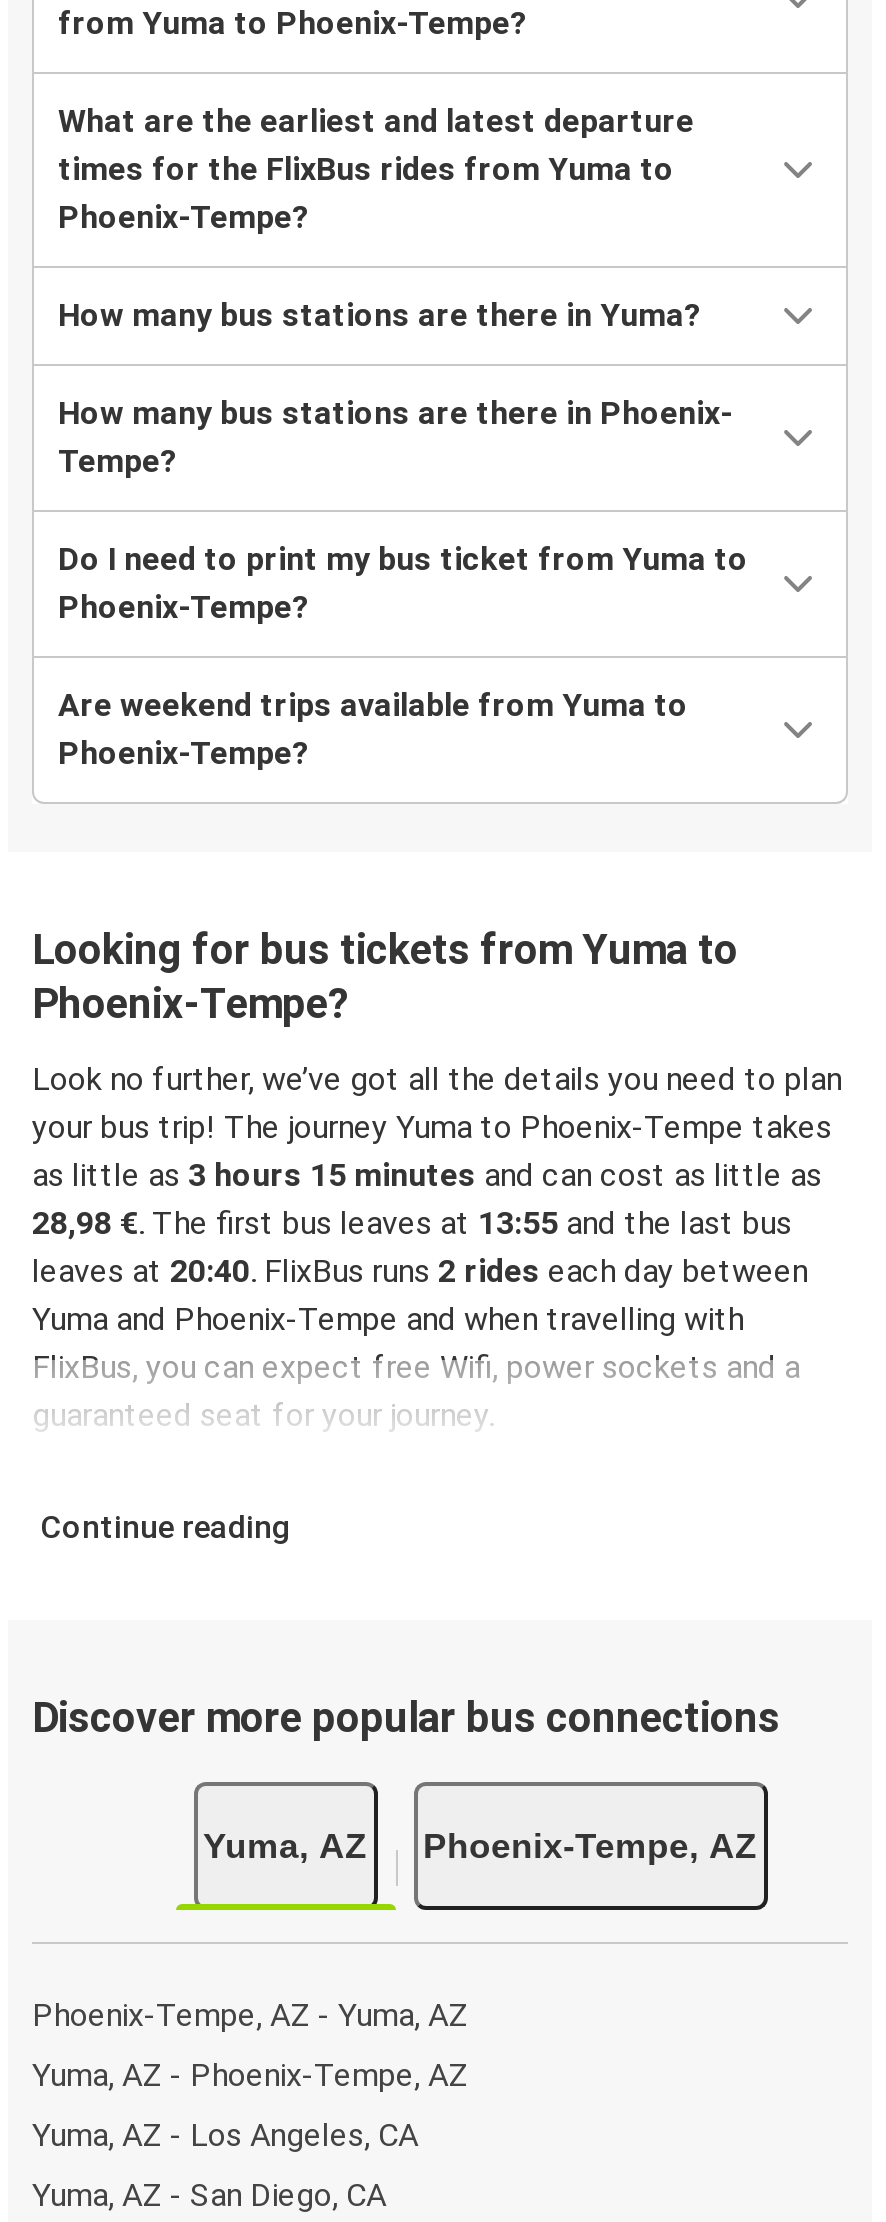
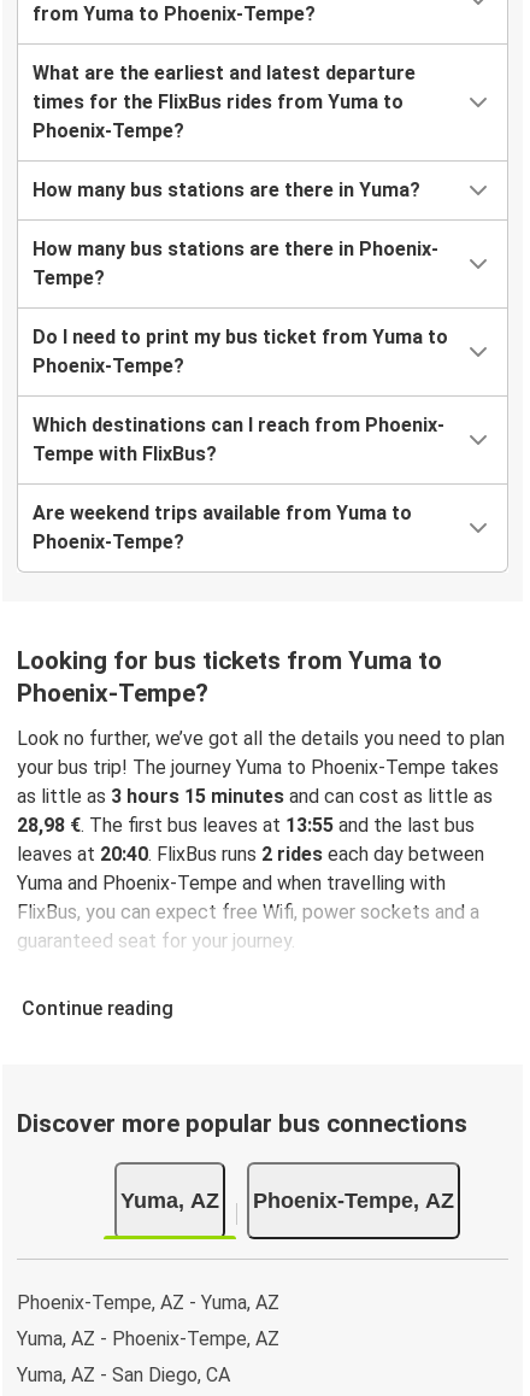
+ Which destinations can I reach from Phoenix-
+ Tempe with FlixBus?

moved down: Are weekend trips available from Yuma to | Phoenix-Tempe? | Looking for bus tickets from Yuma to | ... | Phoenix-Tempe, AZ - Yuma, AZ | Yuma, AZ - Phoenix-Tempe, AZ

- Yuma, AZ - Los Angeles, CA
